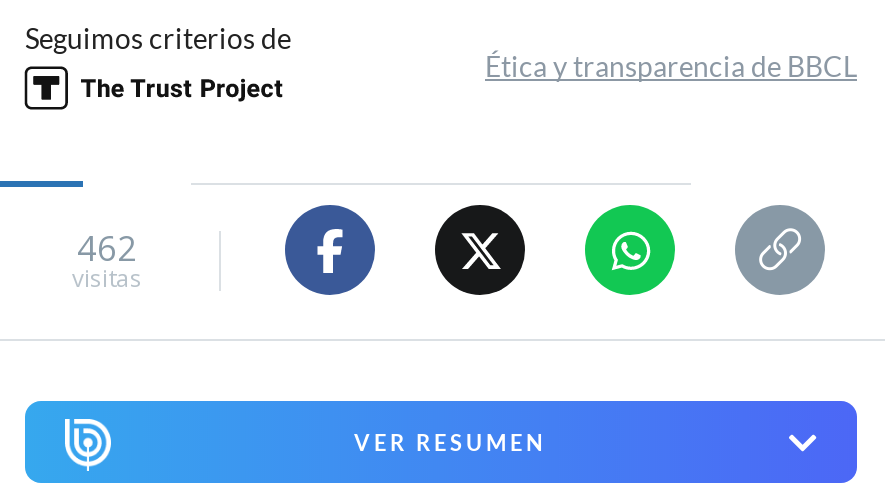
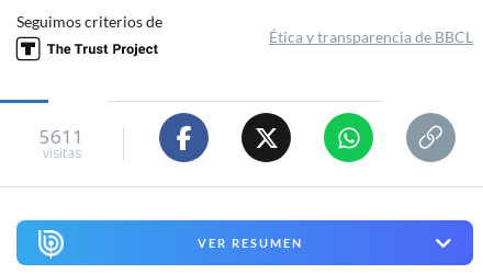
- 462
+ 5611
